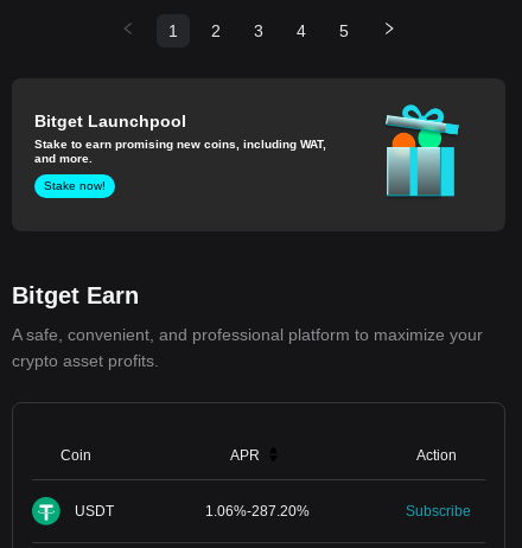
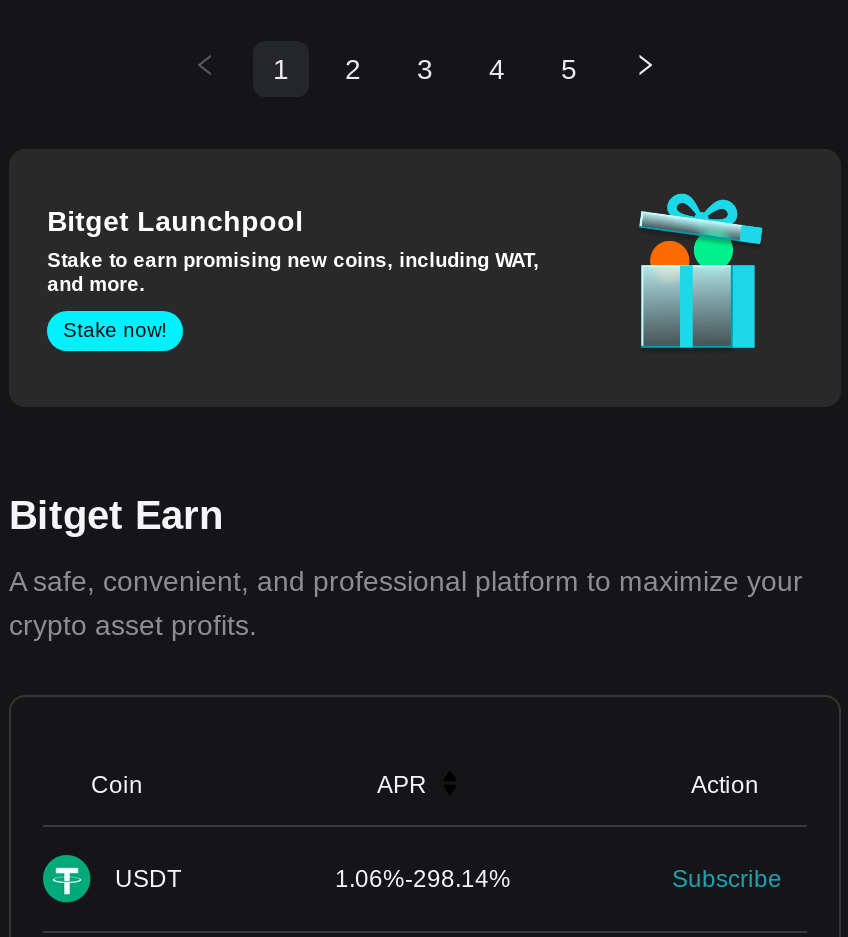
- 1.06%-287.20%
+ 1.06%-298.14%
